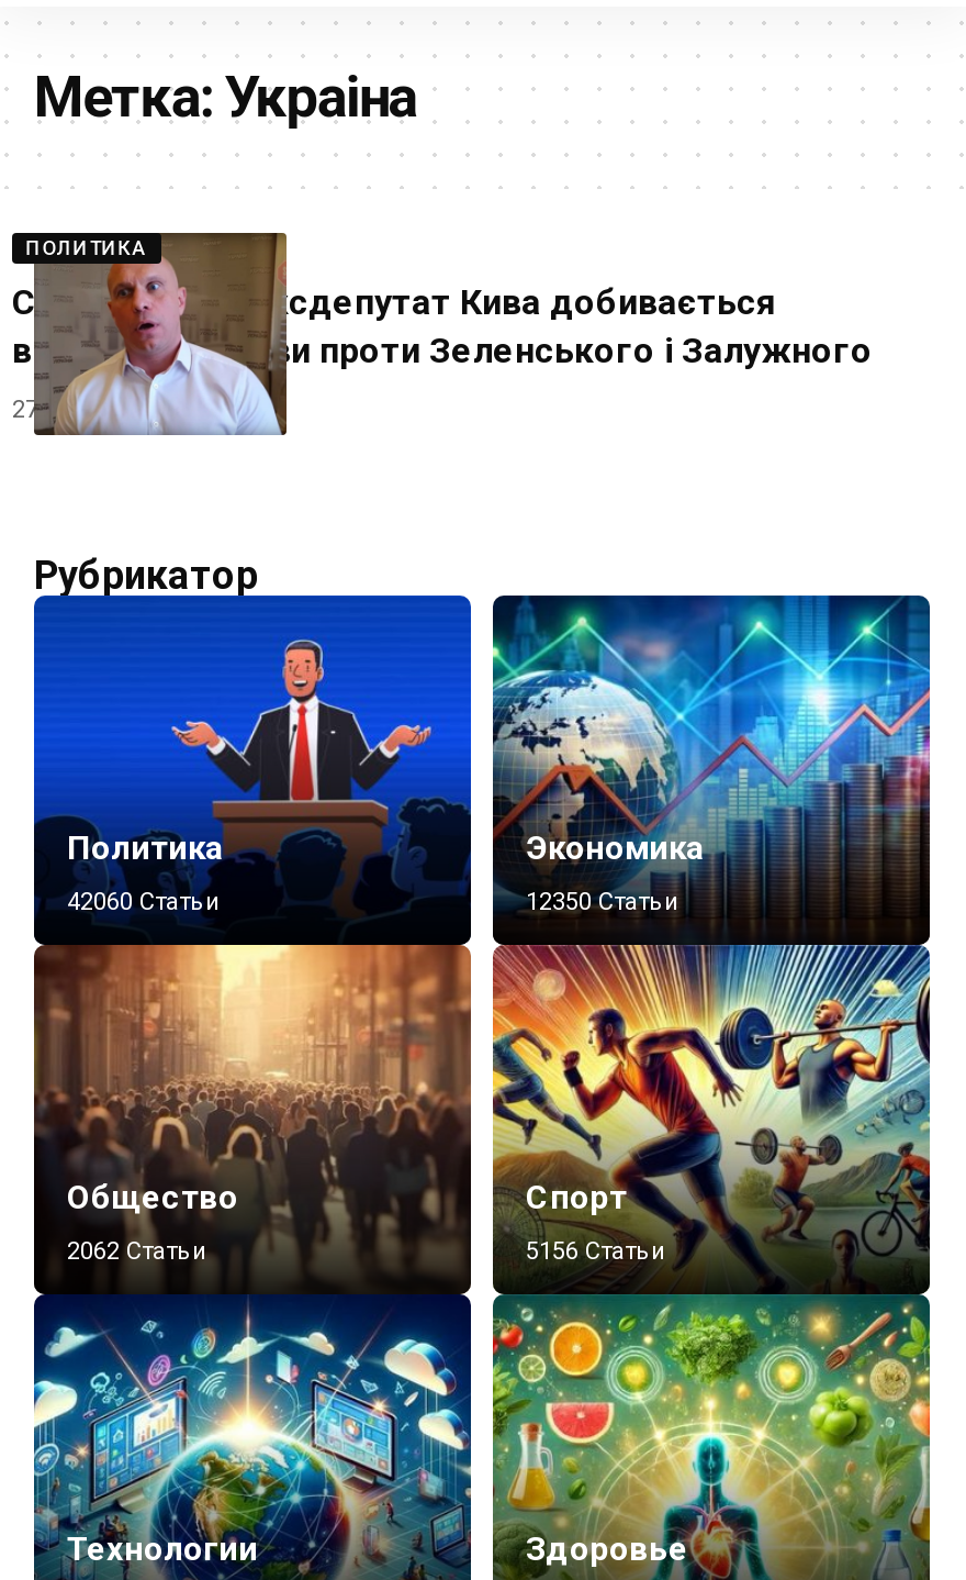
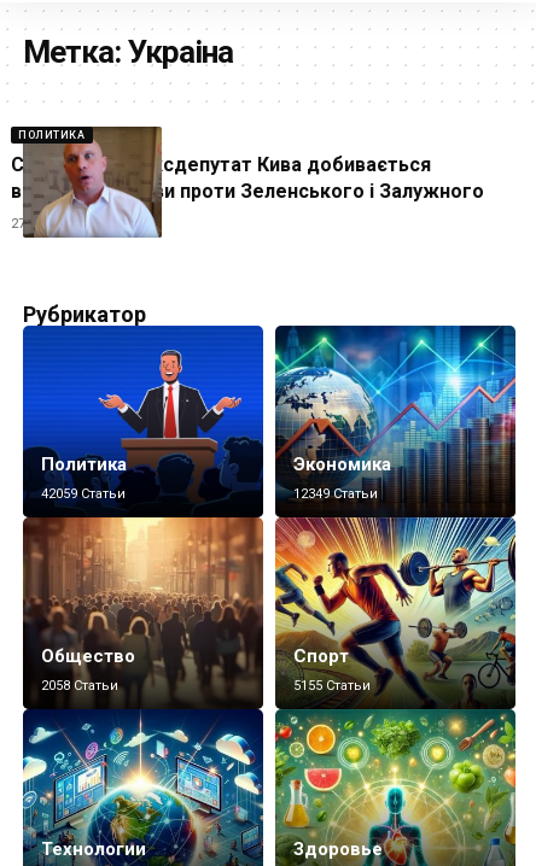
- 42060 Статьи
+ 42059 Статьи

- 12350 Статьи
+ 12349 Статьи

- 2062 Статьи
+ 2058 Статьи

- 5156 Статьи
+ 5155 Статьи
